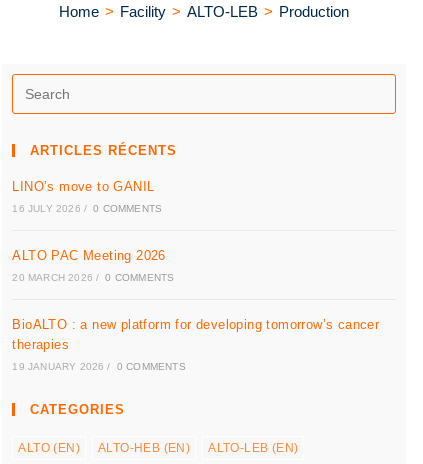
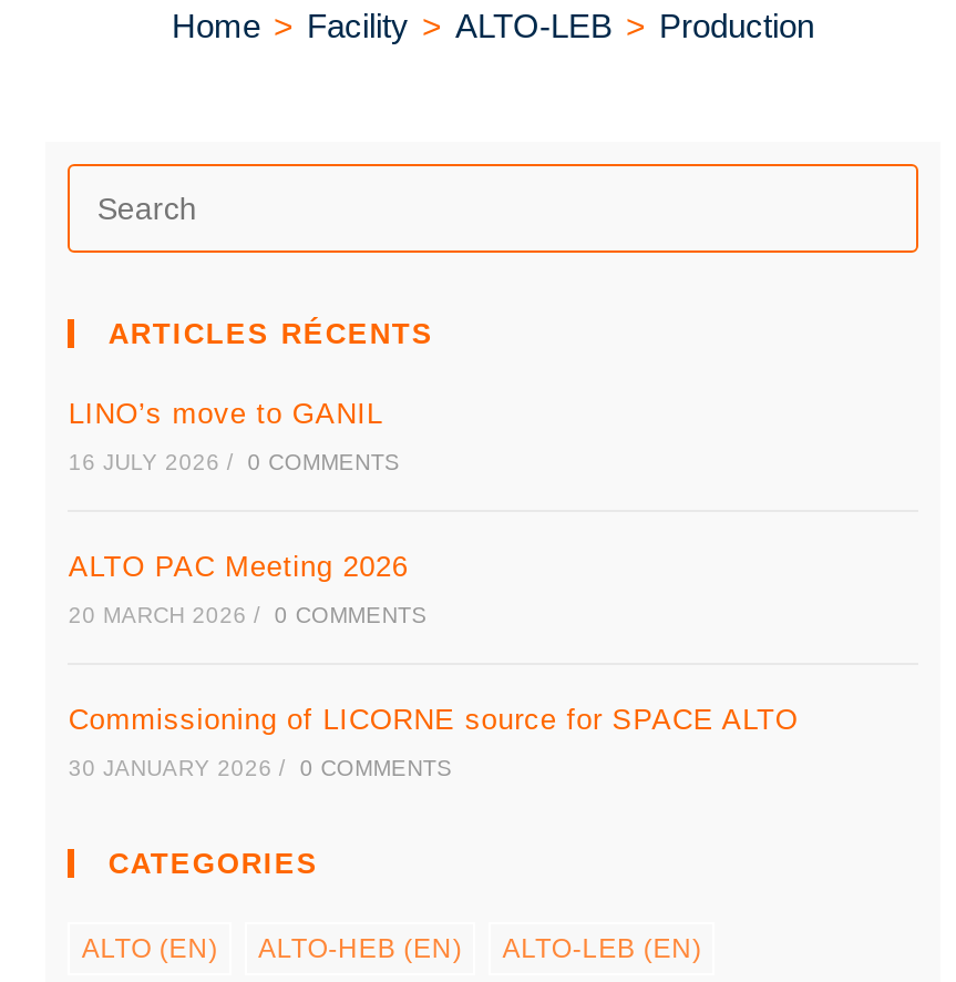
- BioALTO : a new platform for developing tomorrow’s cancer
- therapies
+ Commissioning of LICORNE source for SPACE ALTO

- 19 JANUARY 2026 / 0 COMMENTS
+ 30 JANUARY 2026 / 0 COMMENTS
